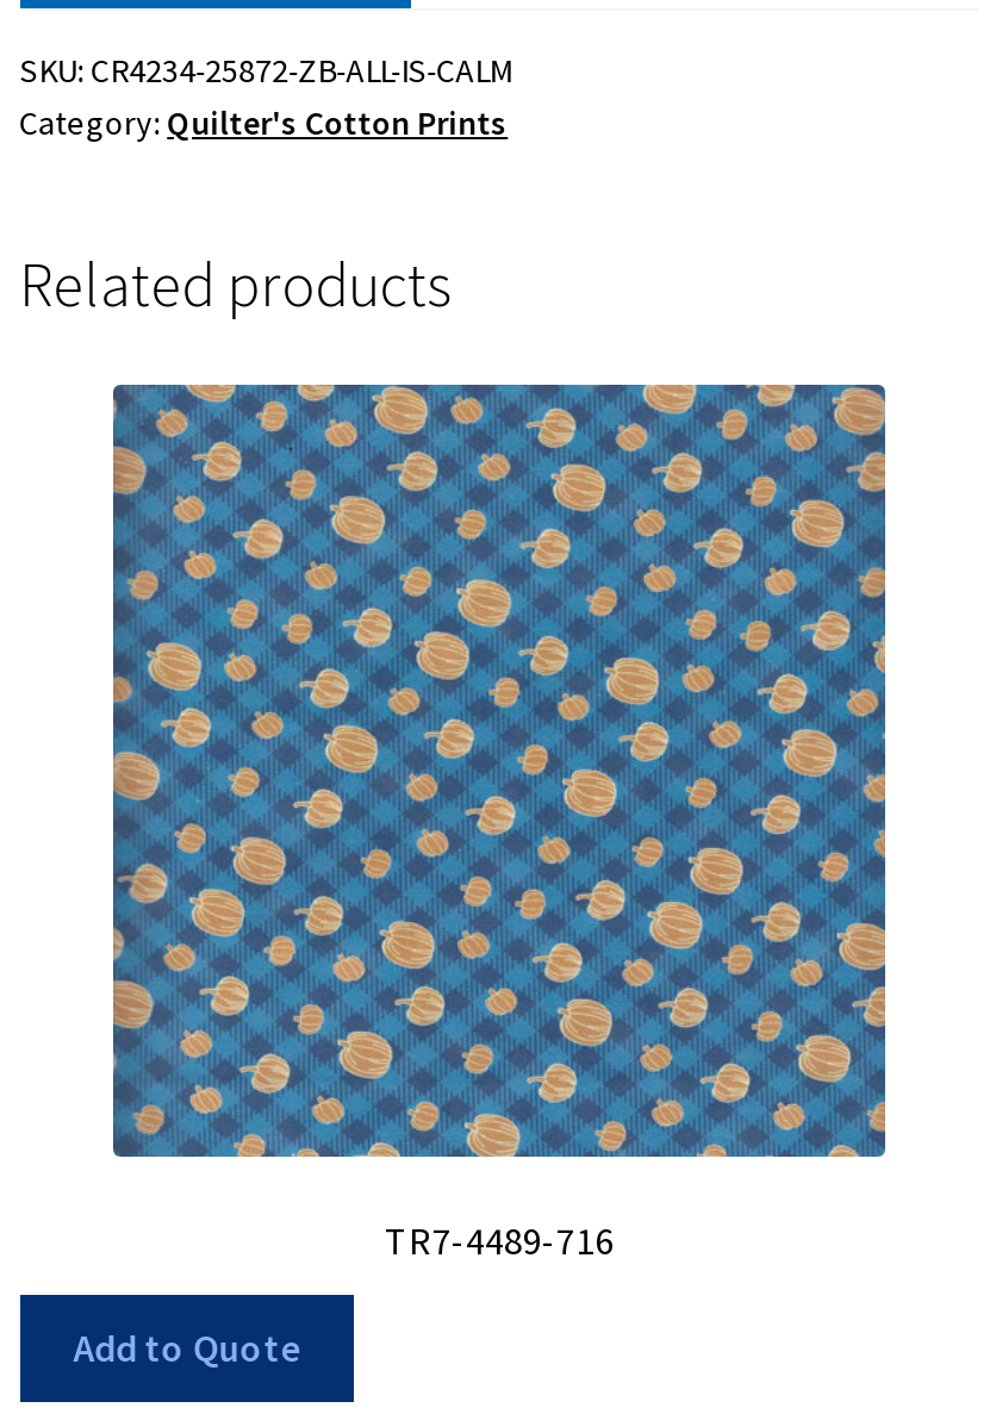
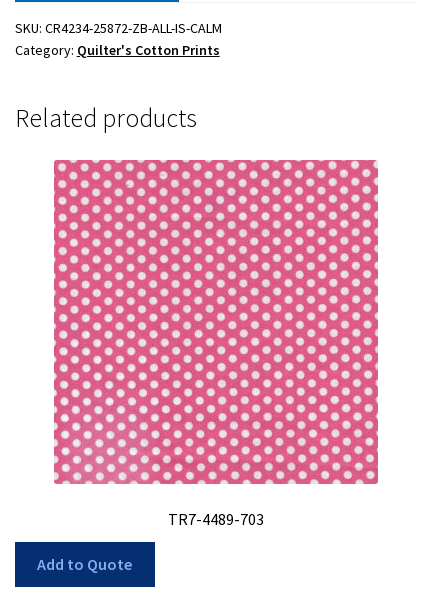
- [image]
- TR7-4489-716
+ [image]
+ TR7-4489-703
